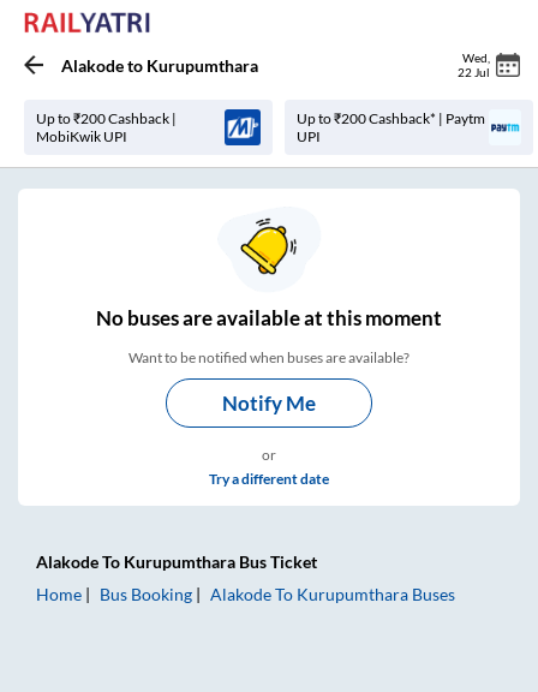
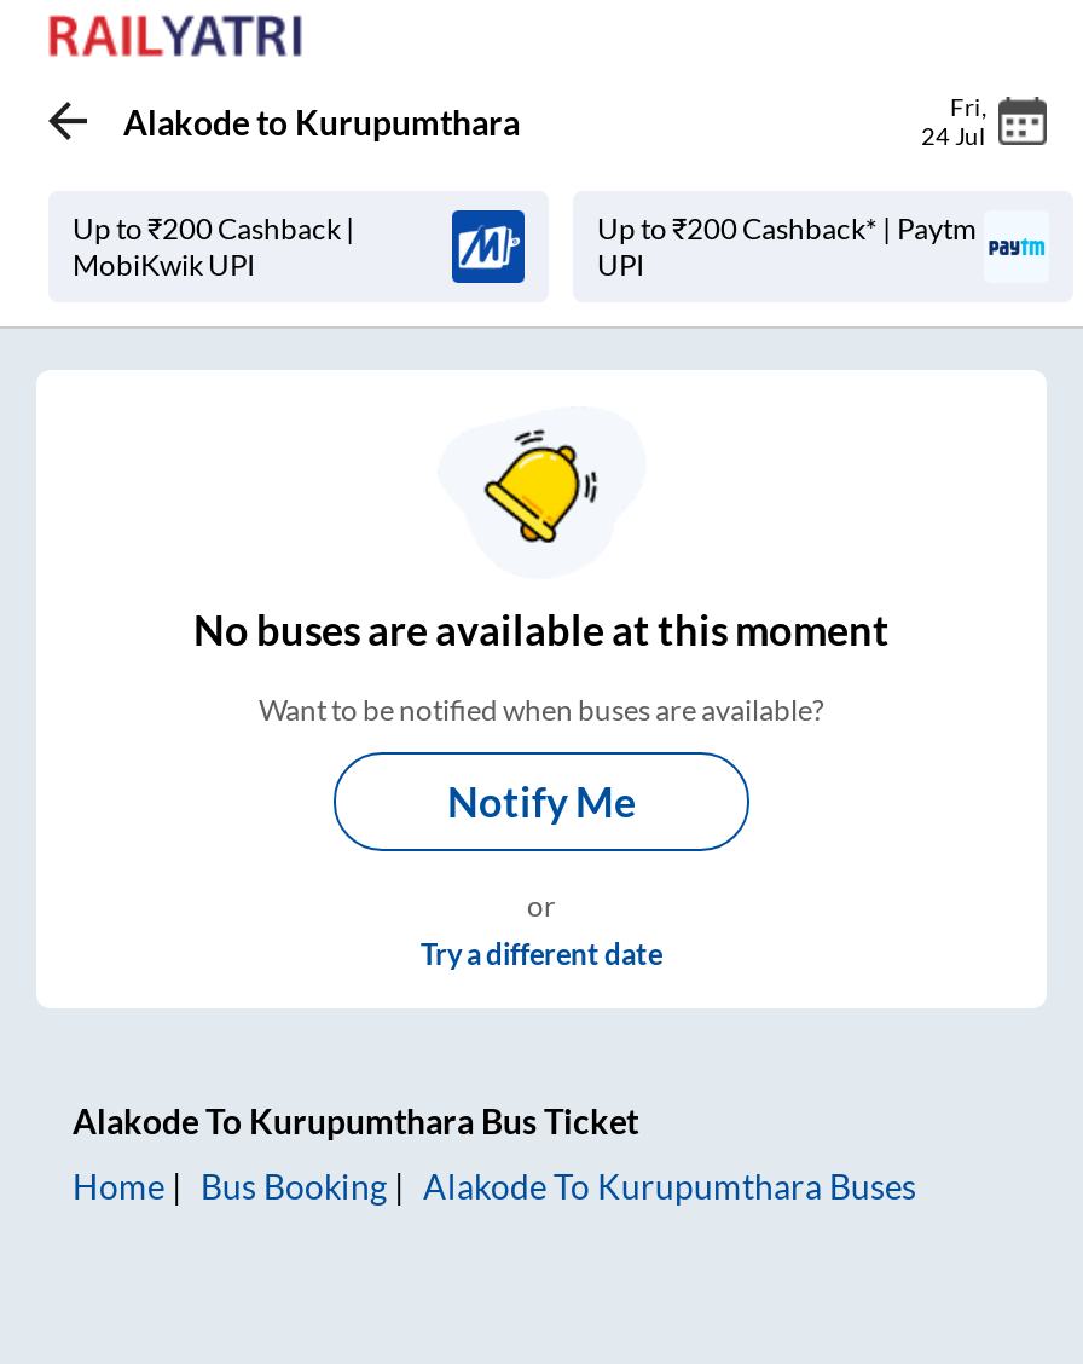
- Wed
- 22 Jul
+ Fri
+ 24 Jul
